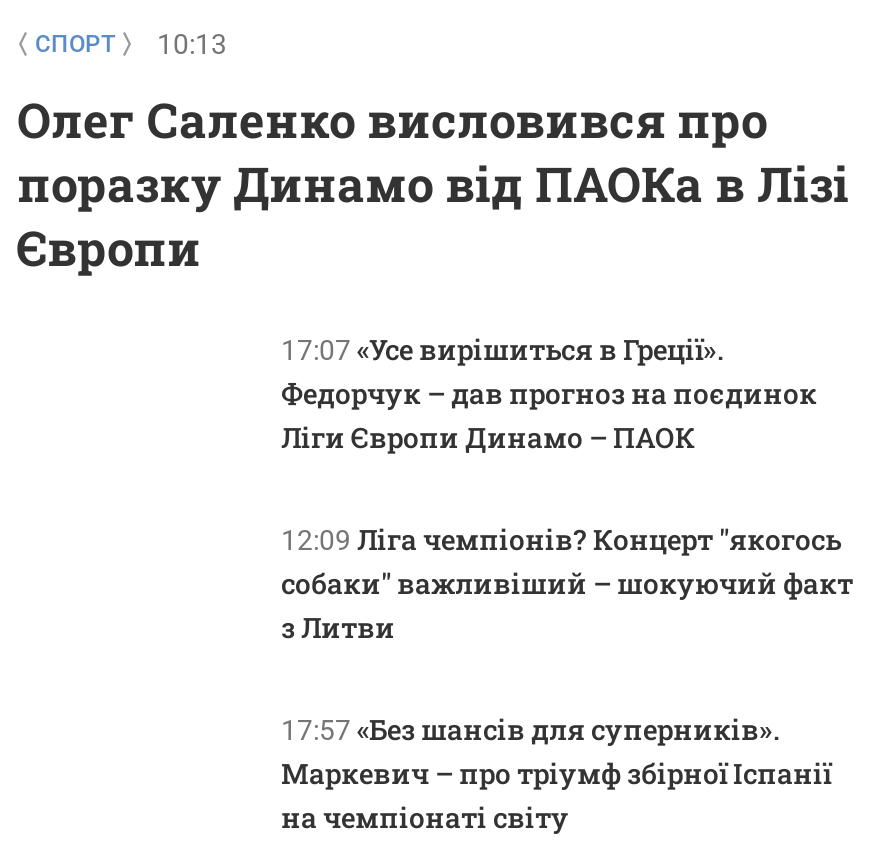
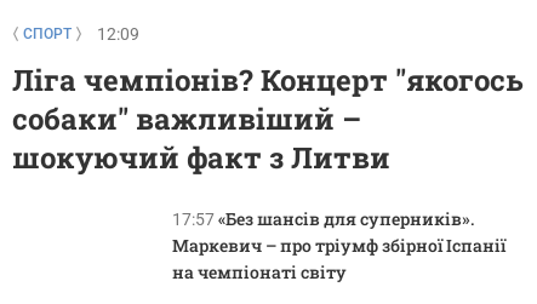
- 10:13
- Олег Саленко висловився про
- поразку Динамо від ПАОКа в Лізі
- Європи
- 17:07 «Усе вирішиться в Греції».
- Федорчук – дав прогноз на поєдинок
- Ліги Європи Динамо – ПАОК
- 12:09 Ліга чемпіонів? Концерт "якогось
- собаки" важливіший – шокуючий факт
- з Литви
+ 12:09
+ Ліга чемпіонів? Концерт "якогось
+ собаки" важливіший –
+ шокуючий факт з Литви
